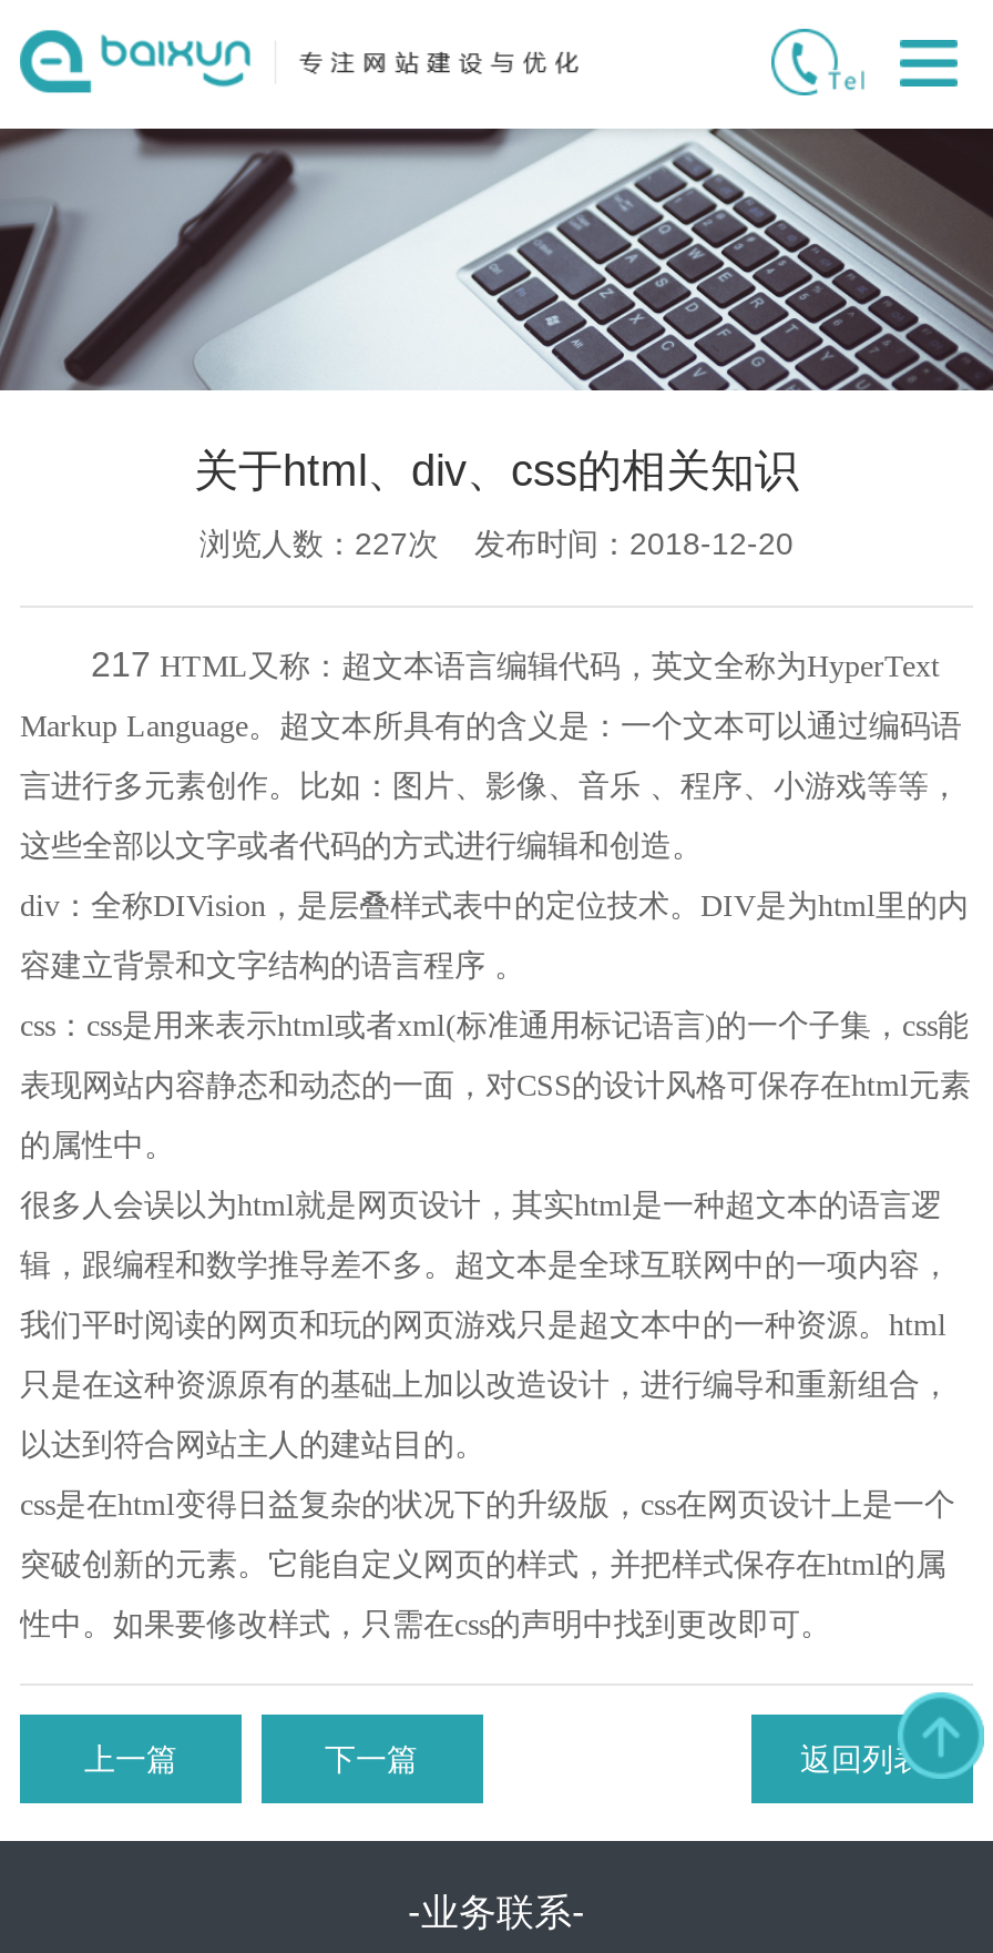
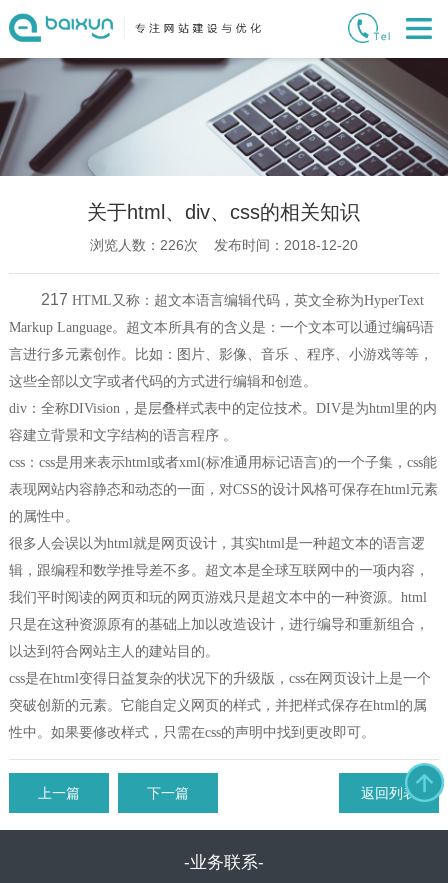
- 浏览人数：227次 发布时间：2018-12-20
+ 浏览人数：226次 发布时间：2018-12-20
